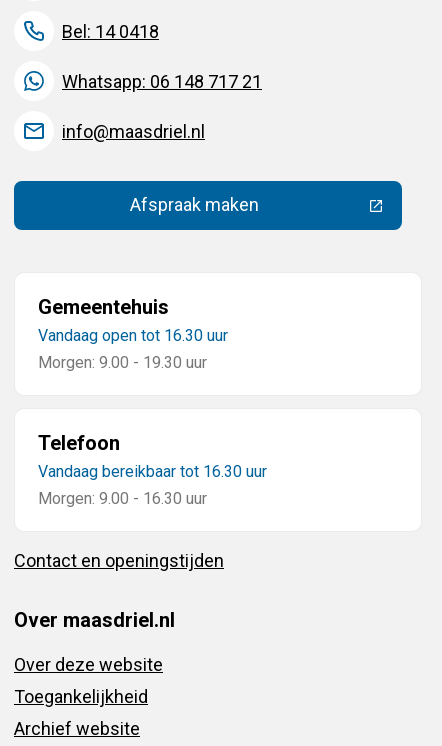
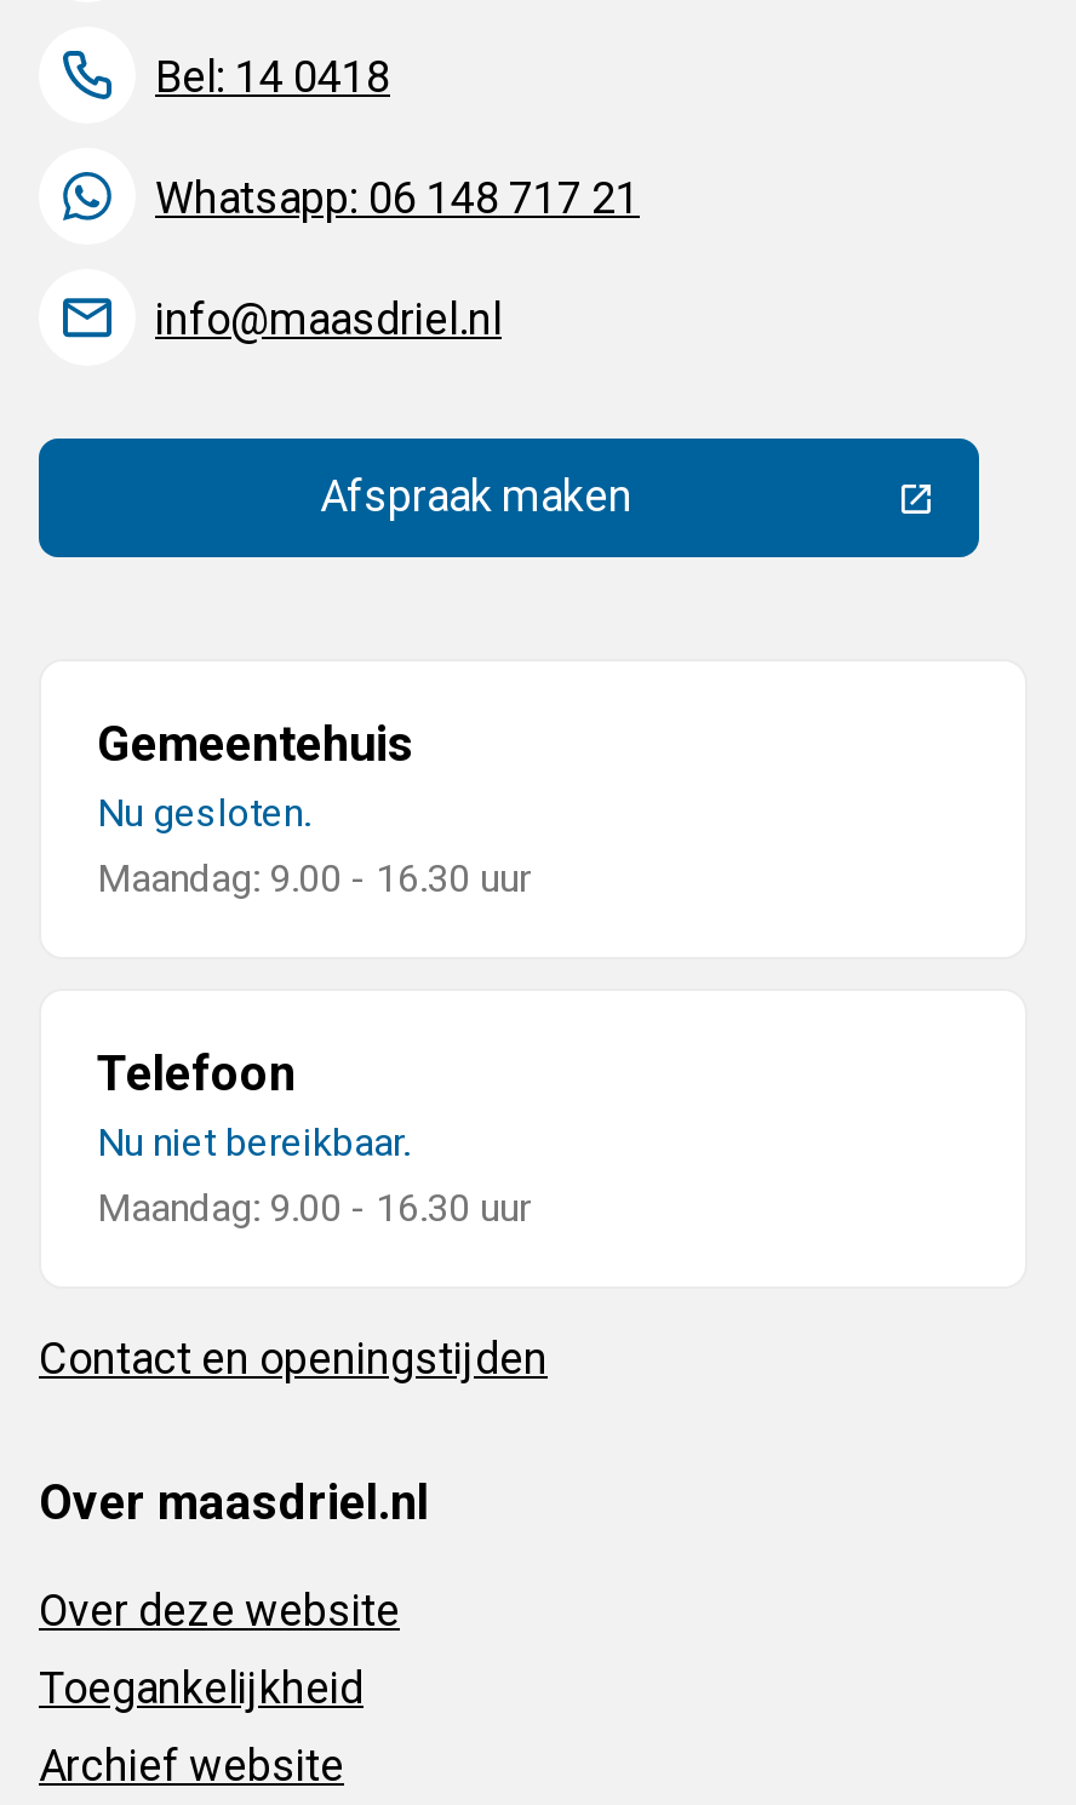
- Vandaag open tot 16.30 uur
- Morgen: 9.00 - 19.30 uur
+ Nu gesloten.
+ Maandag: 9.00 - 16.30 uur

- Vandaag bereikbaar tot 16.30 uur
- Morgen: 9.00 - 16.30 uur
+ Nu niet bereikbaar.
+ Maandag: 9.00 - 16.30 uur
